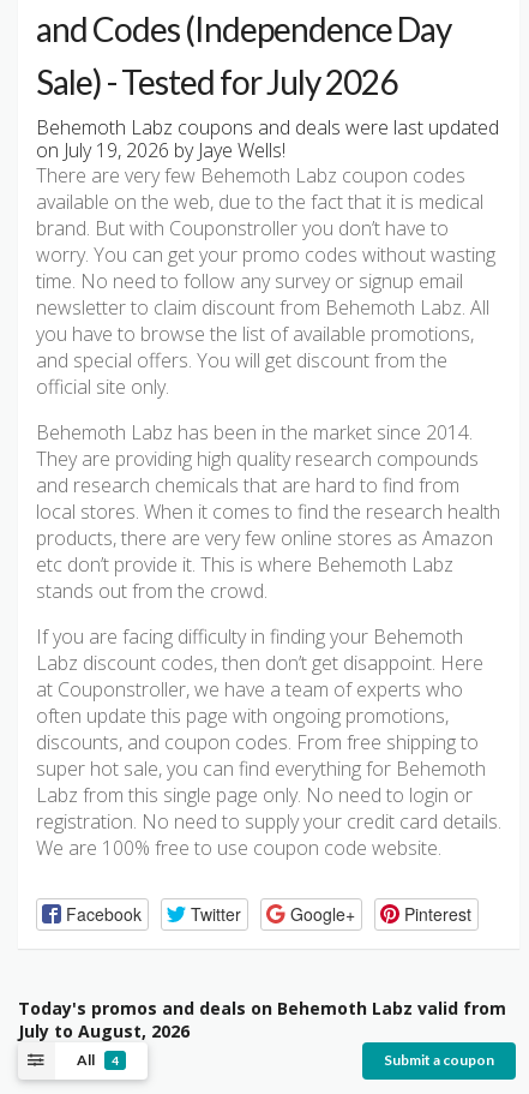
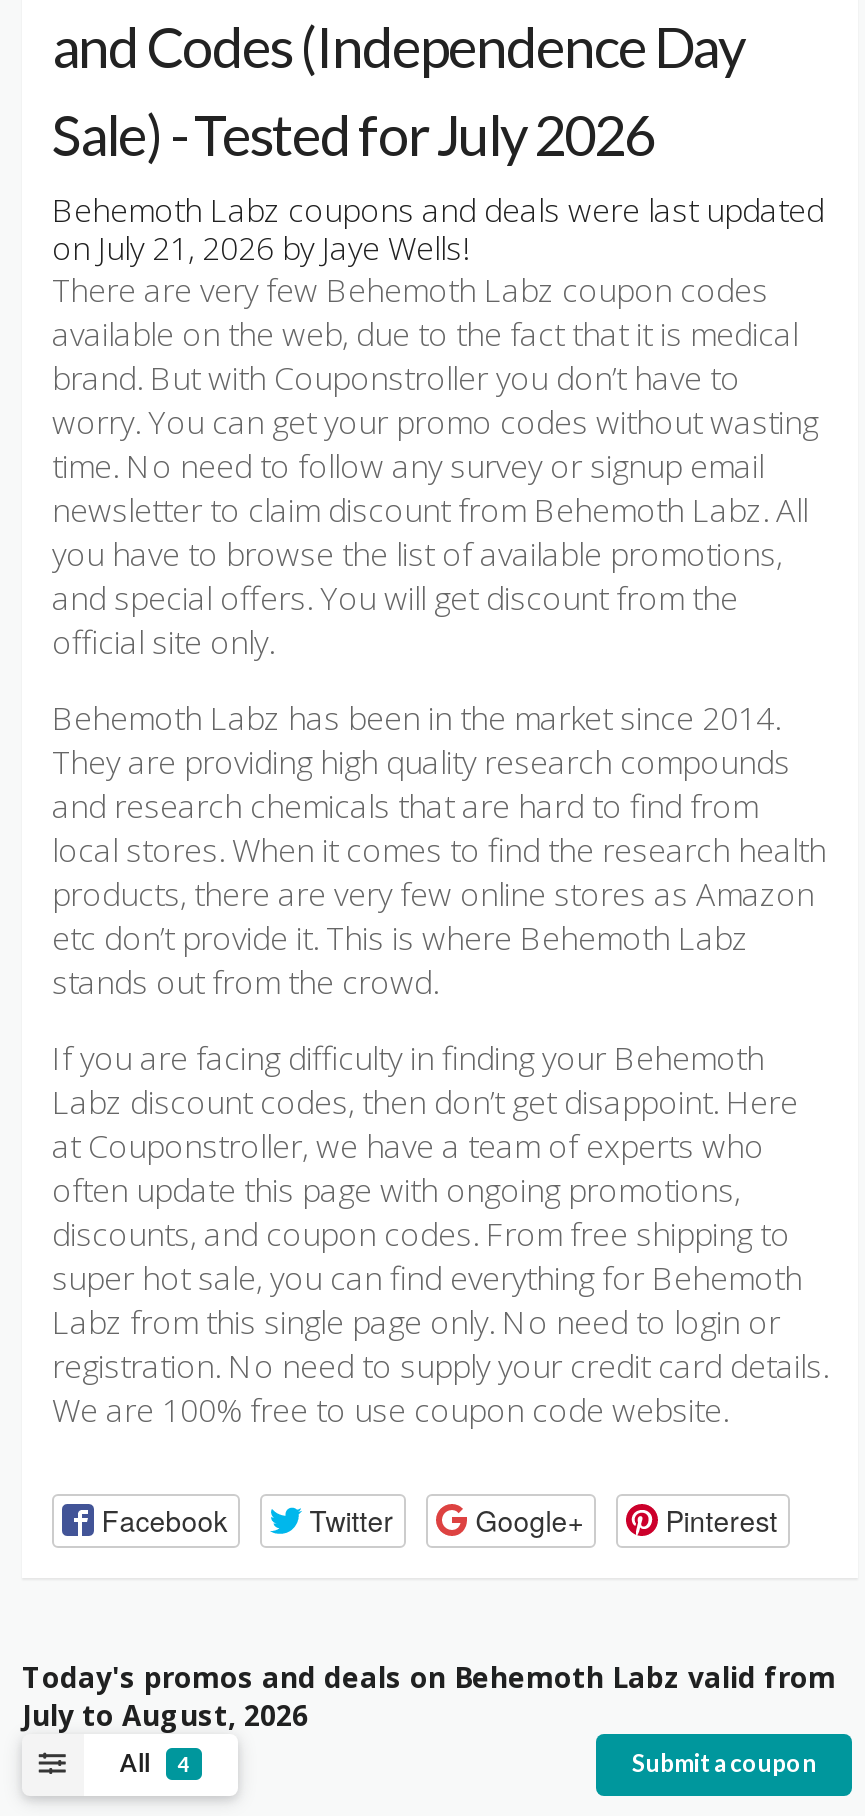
- on July 19, 2026 by Jaye Wells!
+ on July 21, 2026 by Jaye Wells!
